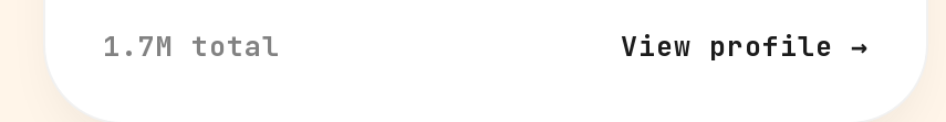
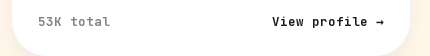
- 1.7M total
+ 53K total
